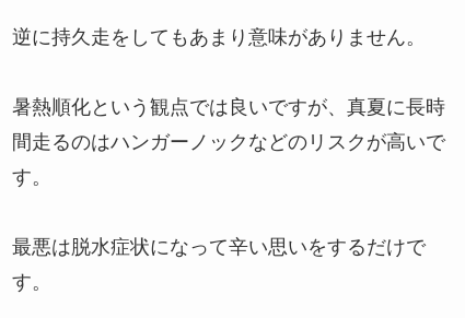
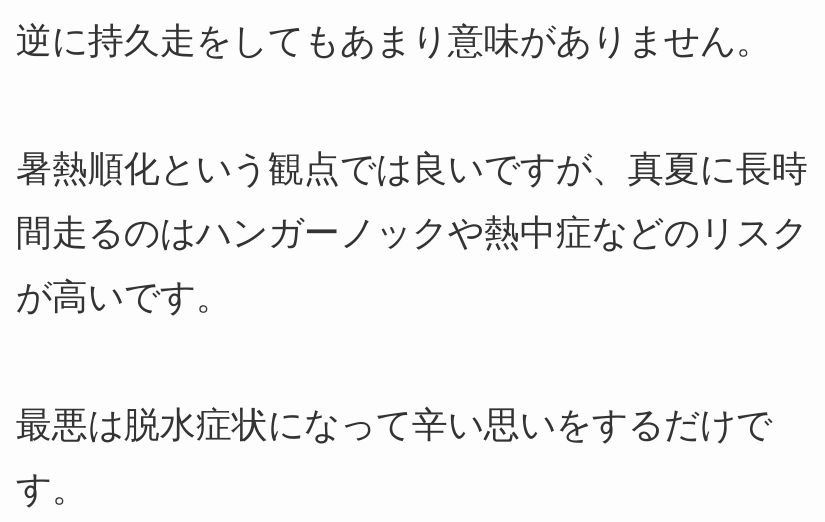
- 間走るのはハンガーノックなどのリスクが高いで
+ 間走るのはハンガーノックや熱中症などのリスク

- す。
+ が高いです。
